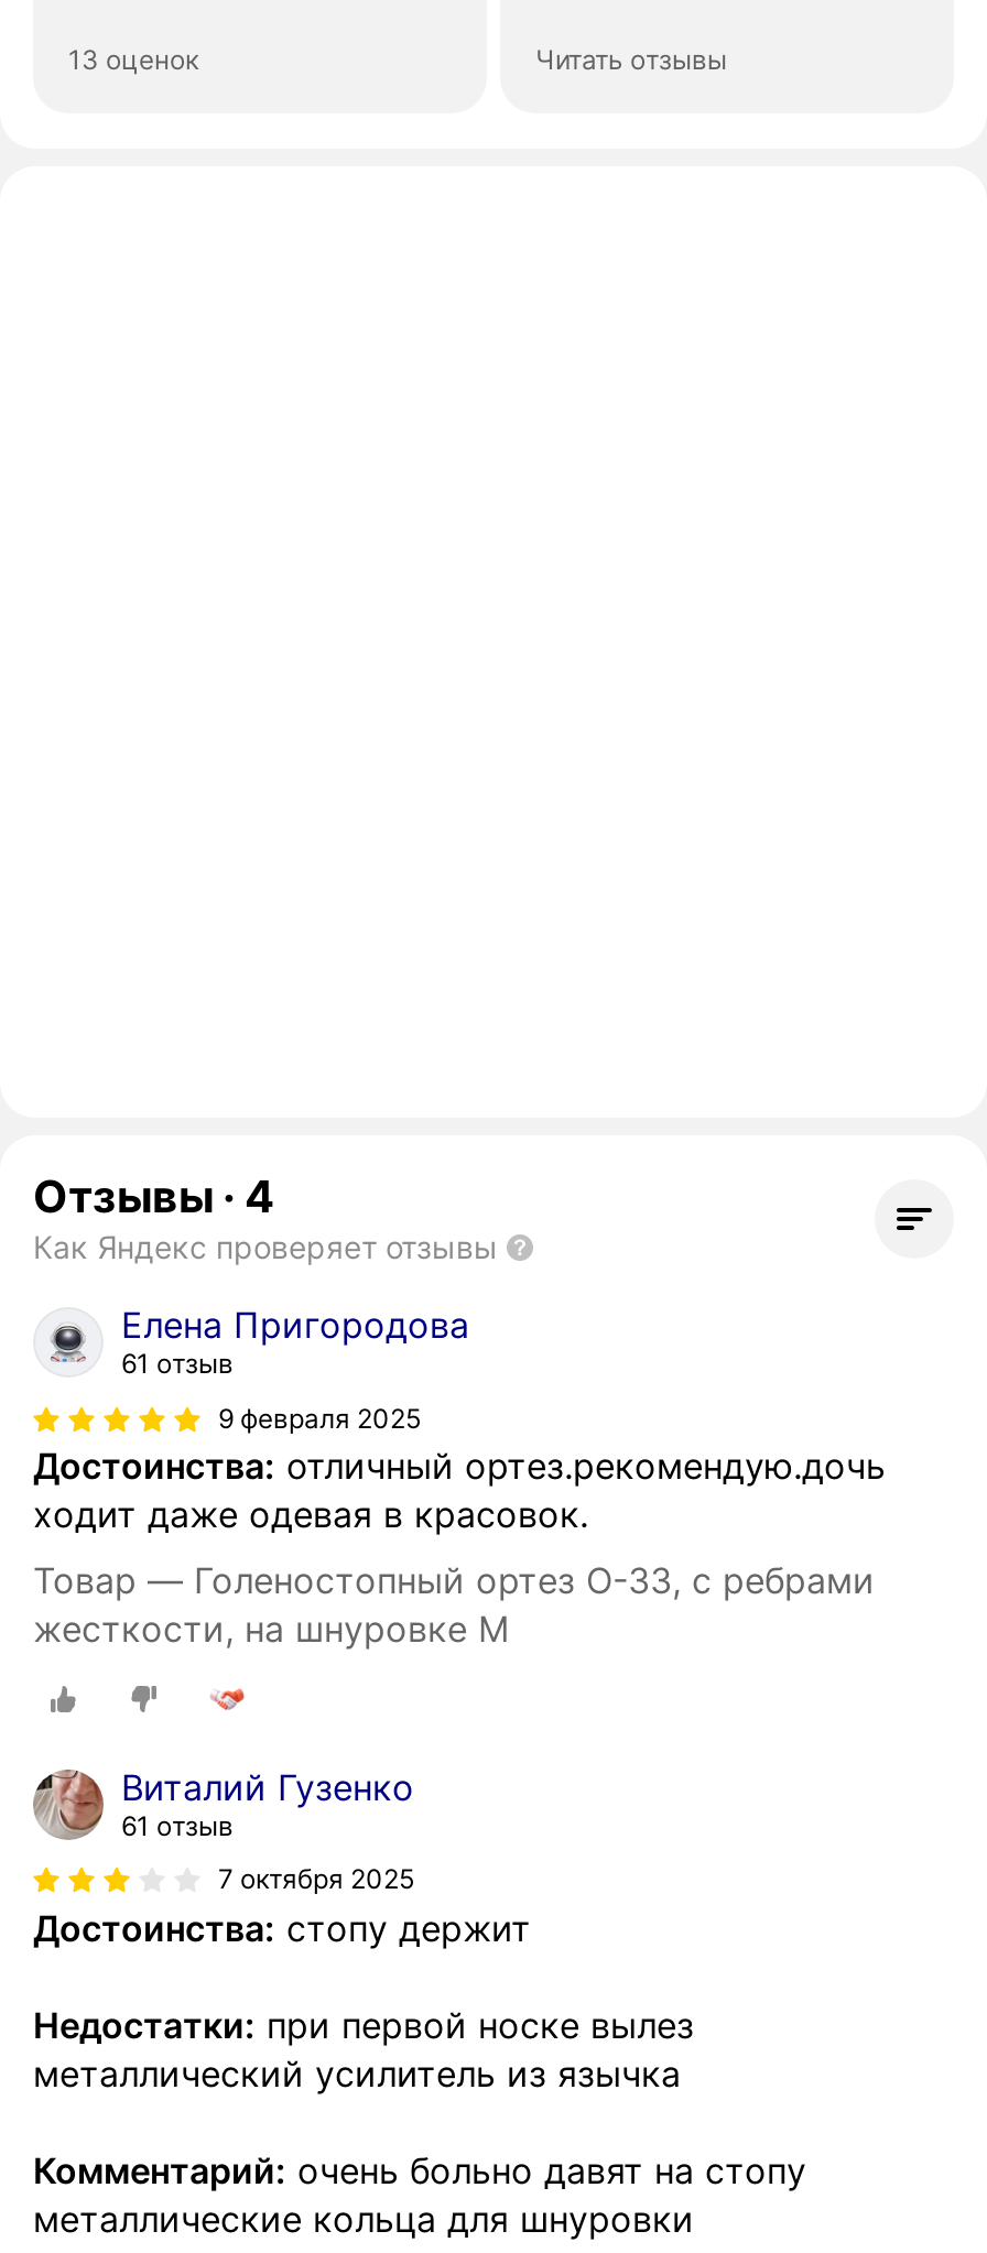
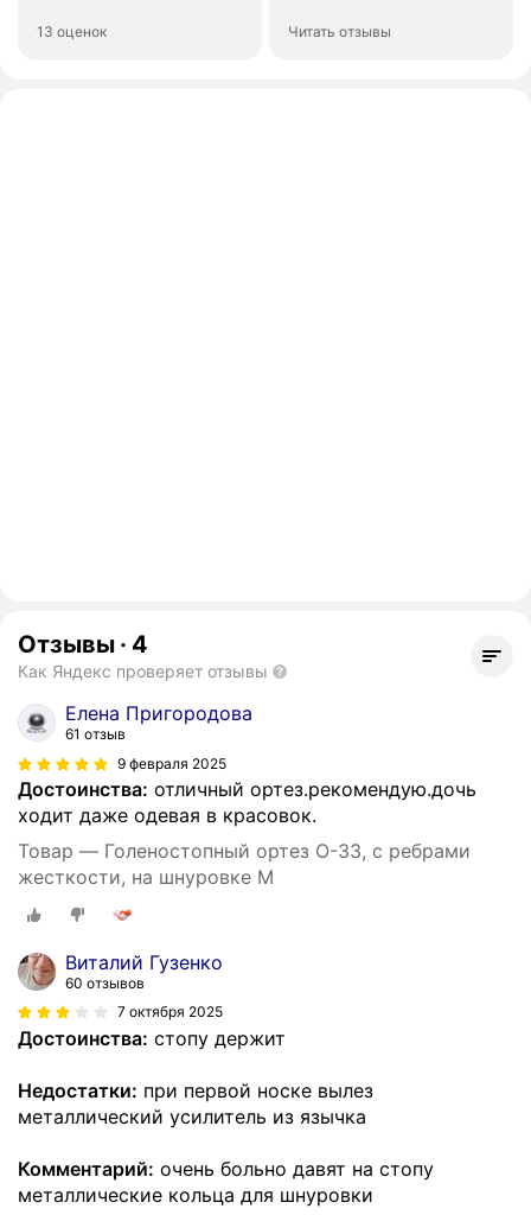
- 61 отзыв
+ 60 отзывов
